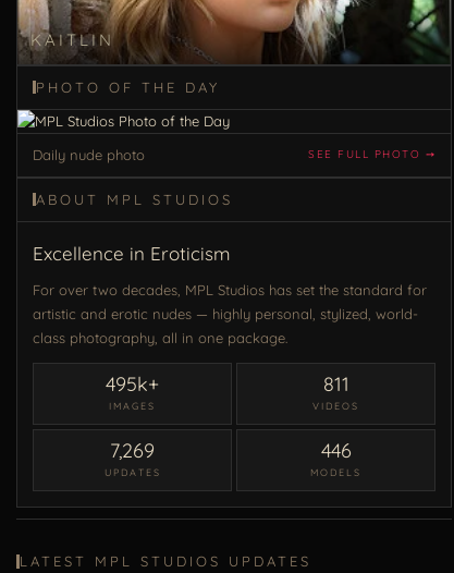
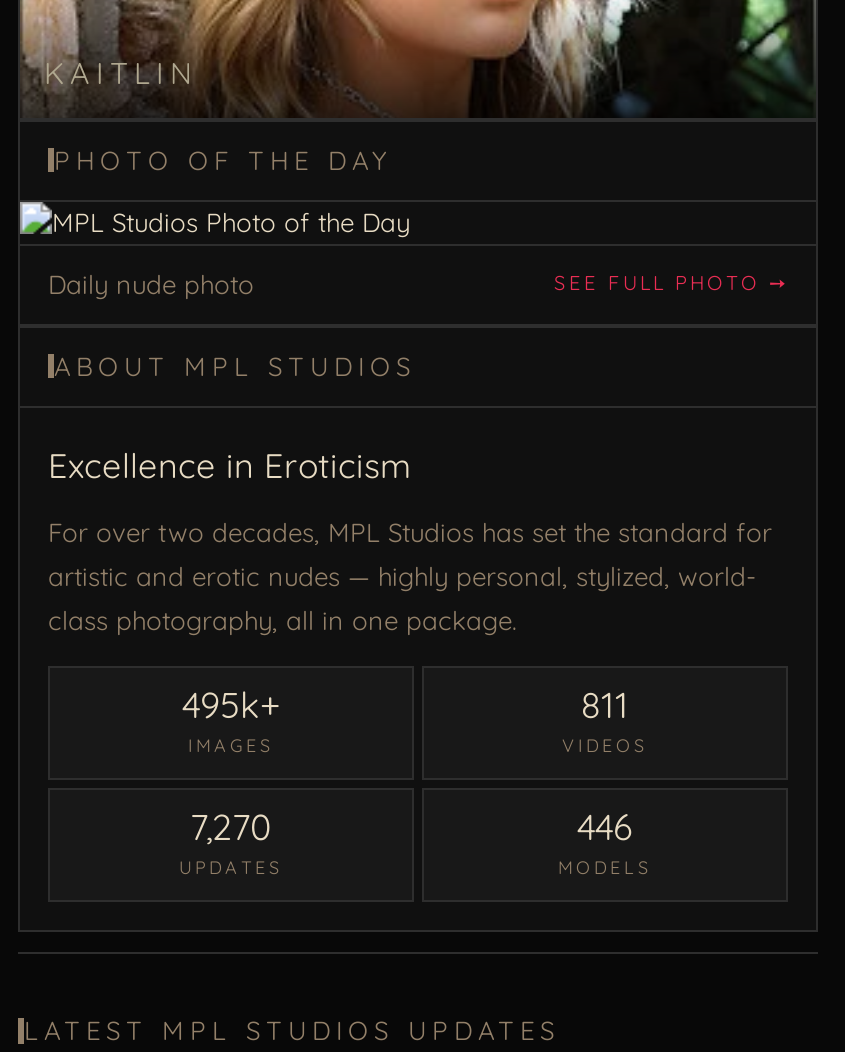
- 7,269
+ 7,270
